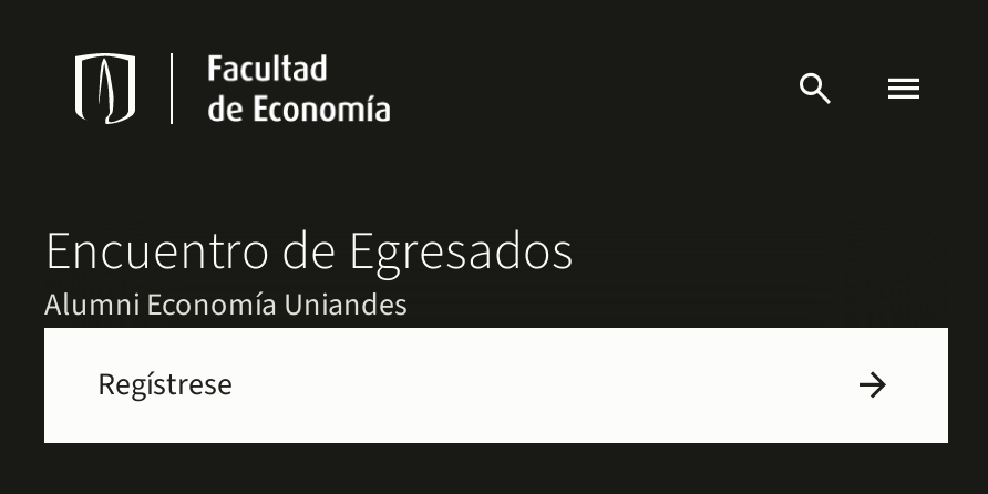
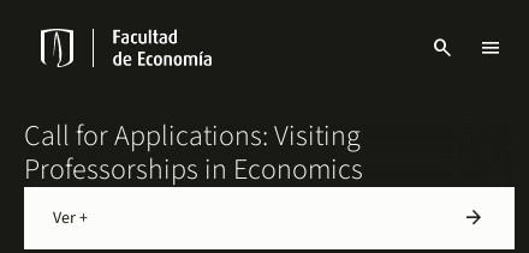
- Encuentro de Egresados
- Alumni Economía Uniandes
- Regístrese
+ Call for Applications: Visiting
+ Professorships in Economics
+ Ver +
